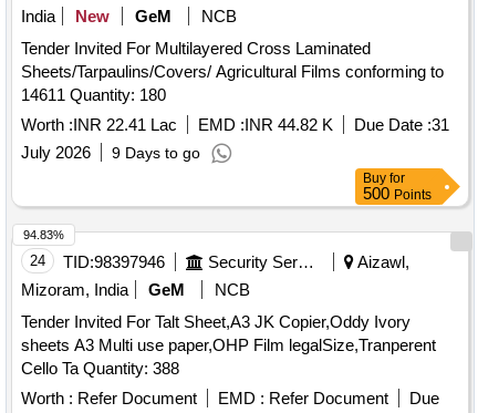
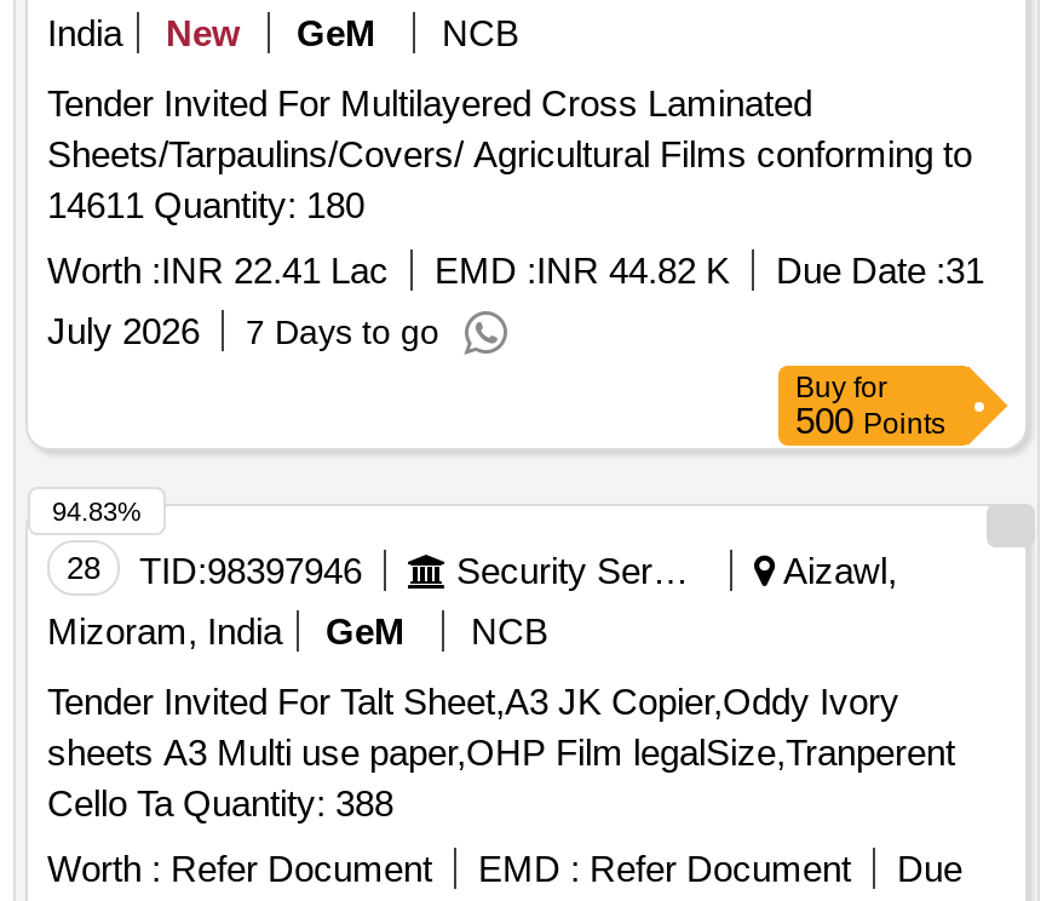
- July 2026 9 Days to go
+ July 2026 7 Days to go

- 24 TID:98397946
+ 28 TID:98397946
